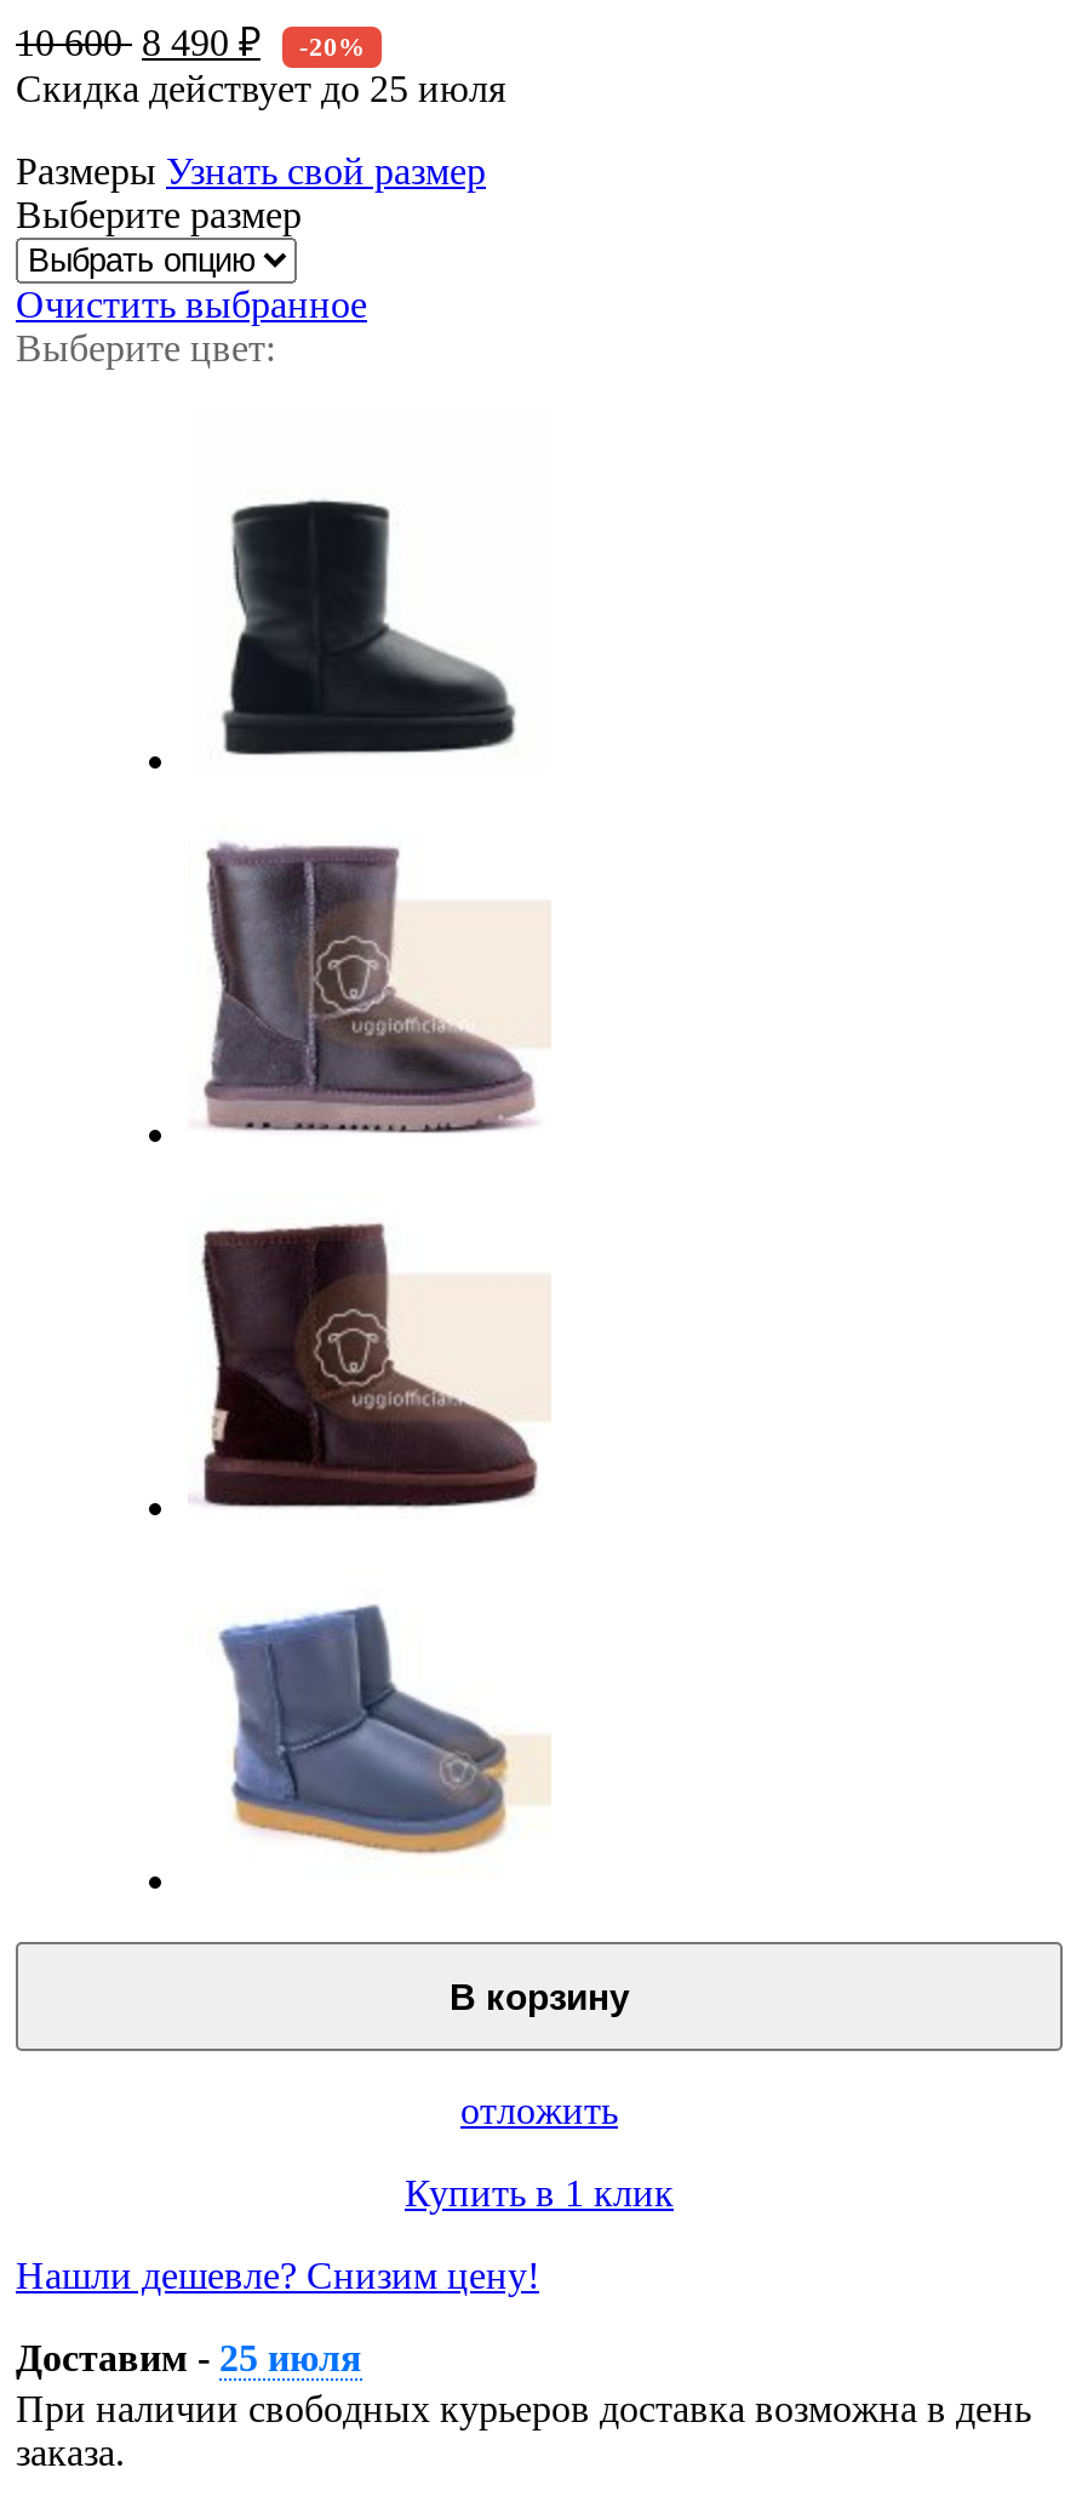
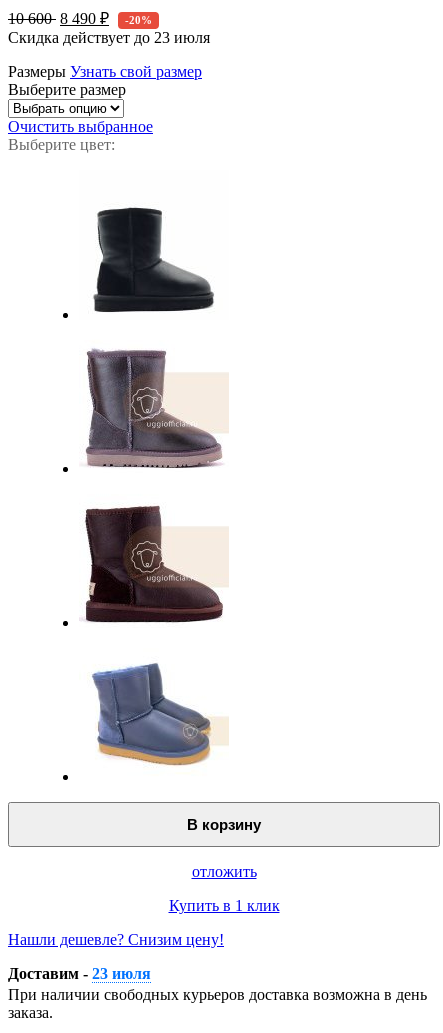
- Скидка действует до25 июля
+ Скидка действует до23 июля

- Доставим - 25 июля
+ Доставим - 23 июля
